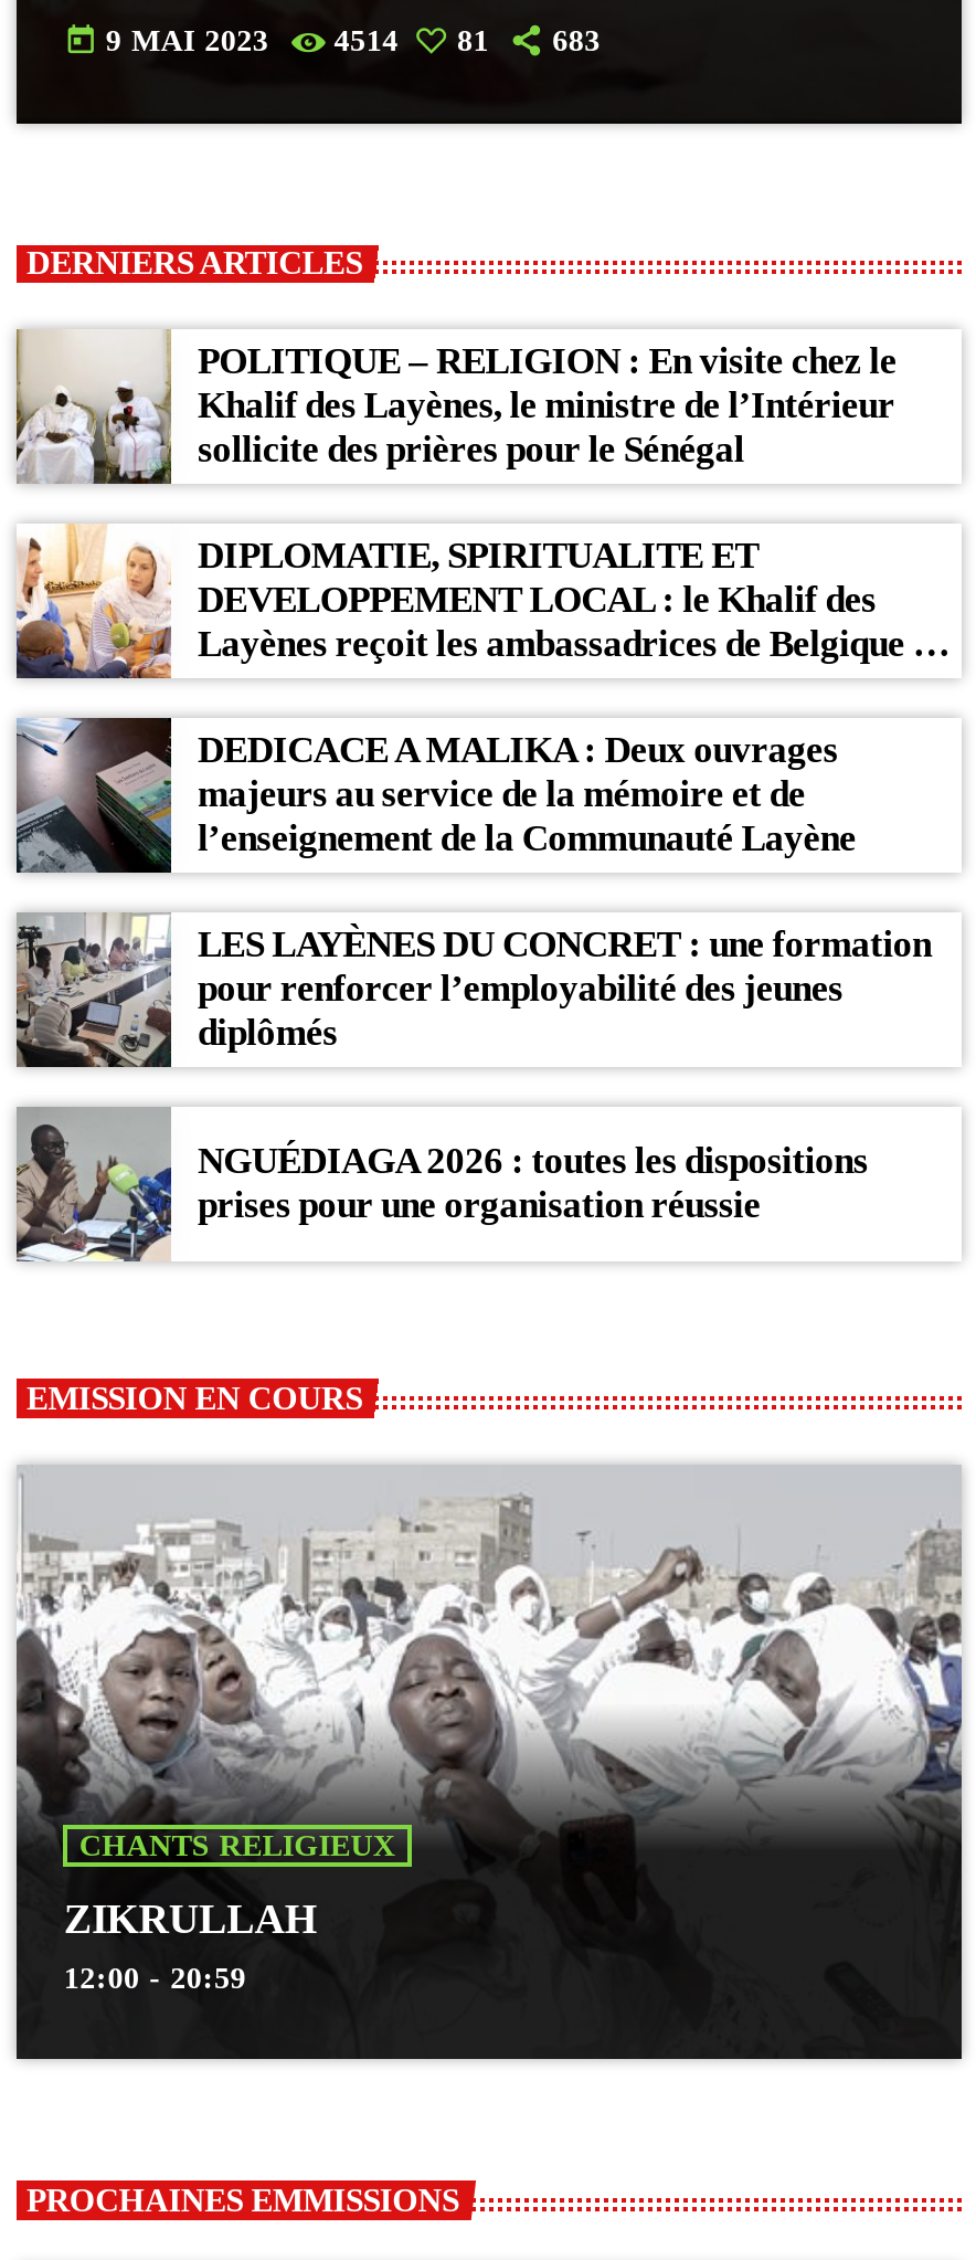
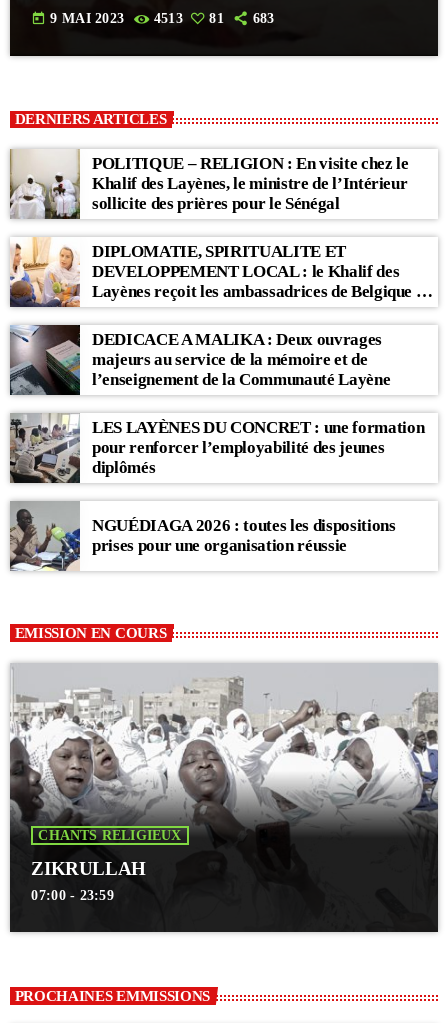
- 4514
+ 4513

- 12:00 - 20:59
+ 07:00 - 23:59
